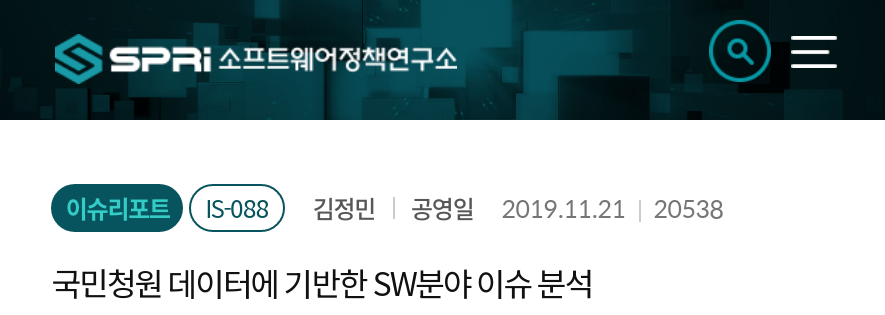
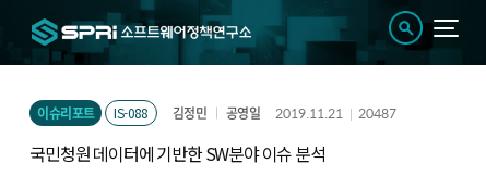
- 이슈리포트 IS-088 김정민 공영일 2019.11.21 20538
+ 이슈리포트 IS-088 김정민 공영일 2019.11.21 20487
